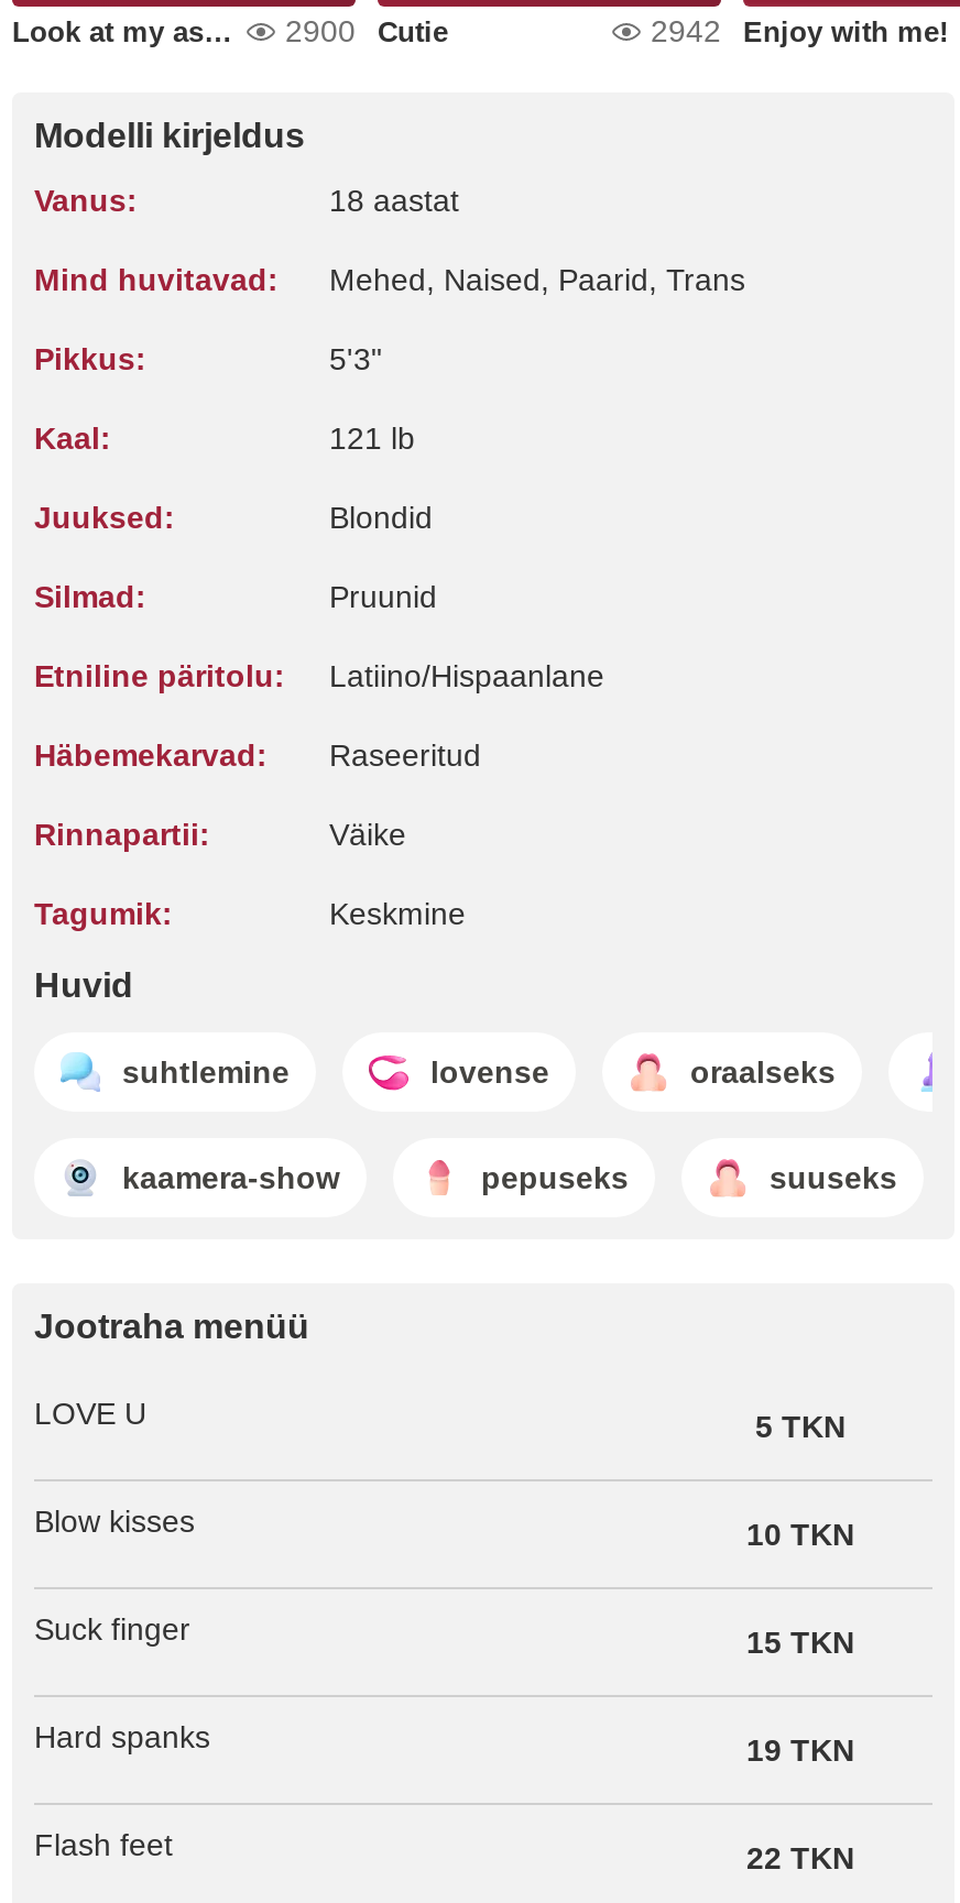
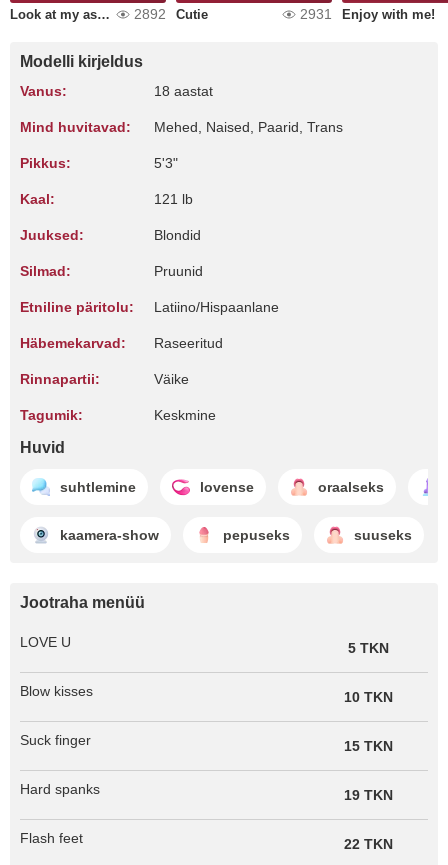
- 2900
+ 2892

- 2942 Enjoy with me!
+ 2931 Enjoy with me!
